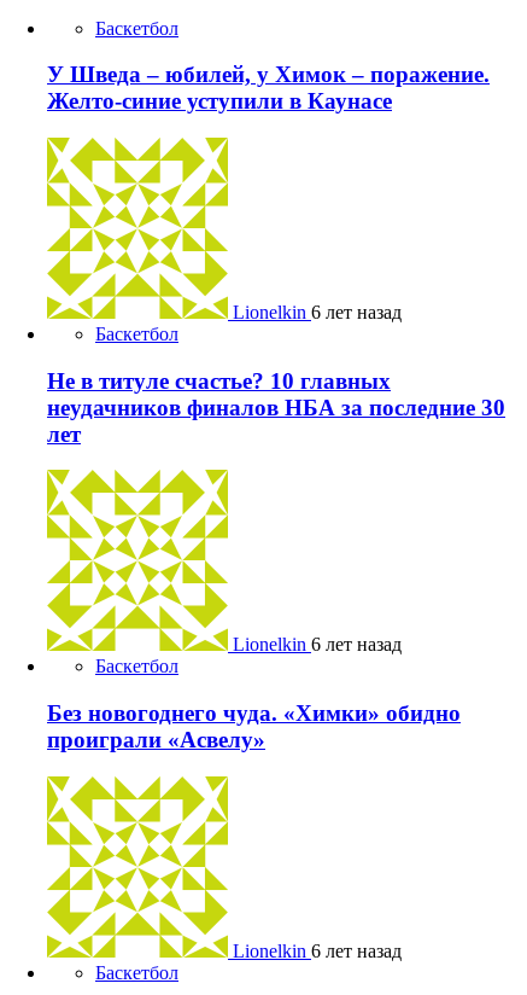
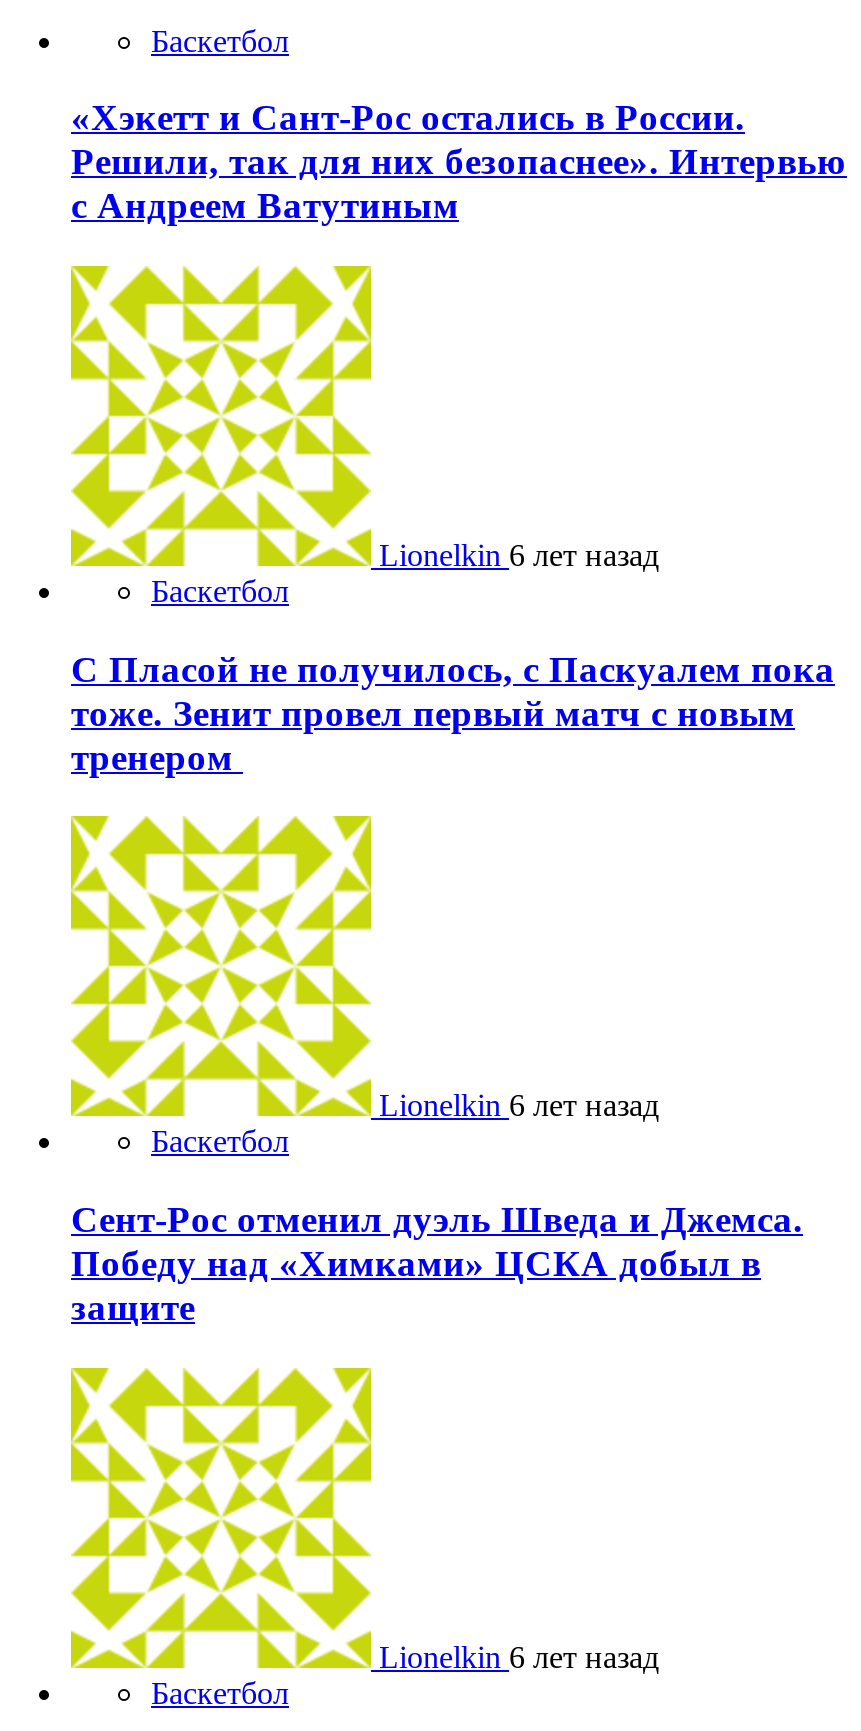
- У Шведа – юбилей, у Химок – поражение.
- Желто-синие уступили в Каунасе
+ «Хэкетт и Сант-Рос остались в России.
+ Решили, так для них безопаснее». Интервью
+ с Андреем Ватутиным

- Не в титуле счастье? 10 главных
- неудачников финалов НБА за последние 30
- лет
+ С Пласой не получилось, с Паскуалем пока
+ тоже. Зенит провел первый матч с новым
+ тренером

- Без новогоднего чуда. «Химки» обидно
- проиграли «Асвелу»
+ Сент-Рос отменил дуэль Шведа и Джемса.
+ Победу над «Химками» ЦСКА добыл в
+ защите
